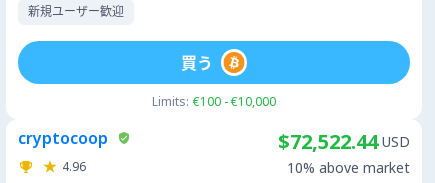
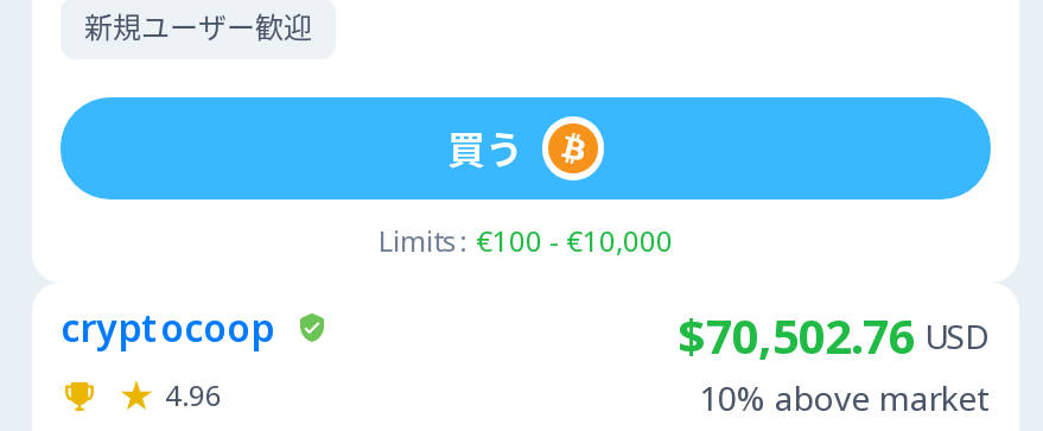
- $72,522.44 USD
+ $70,502.76 USD
